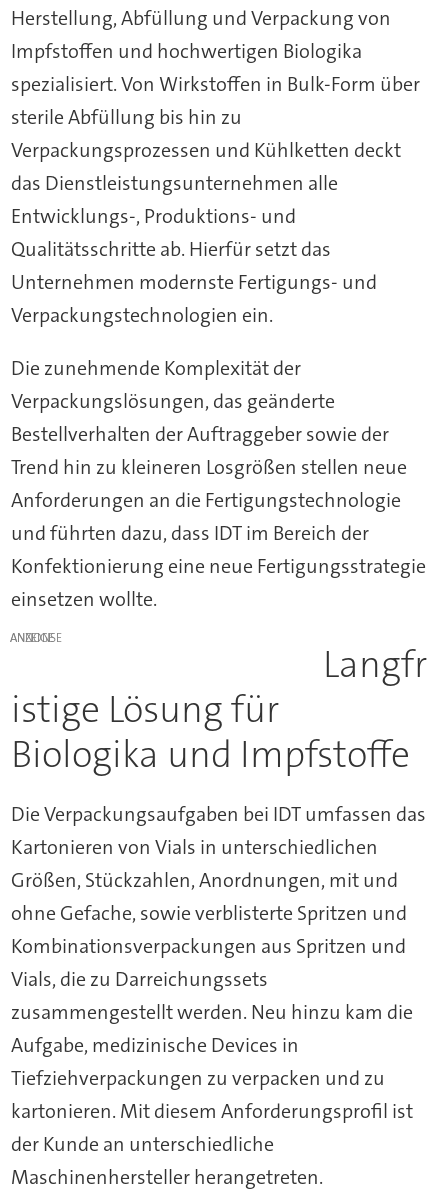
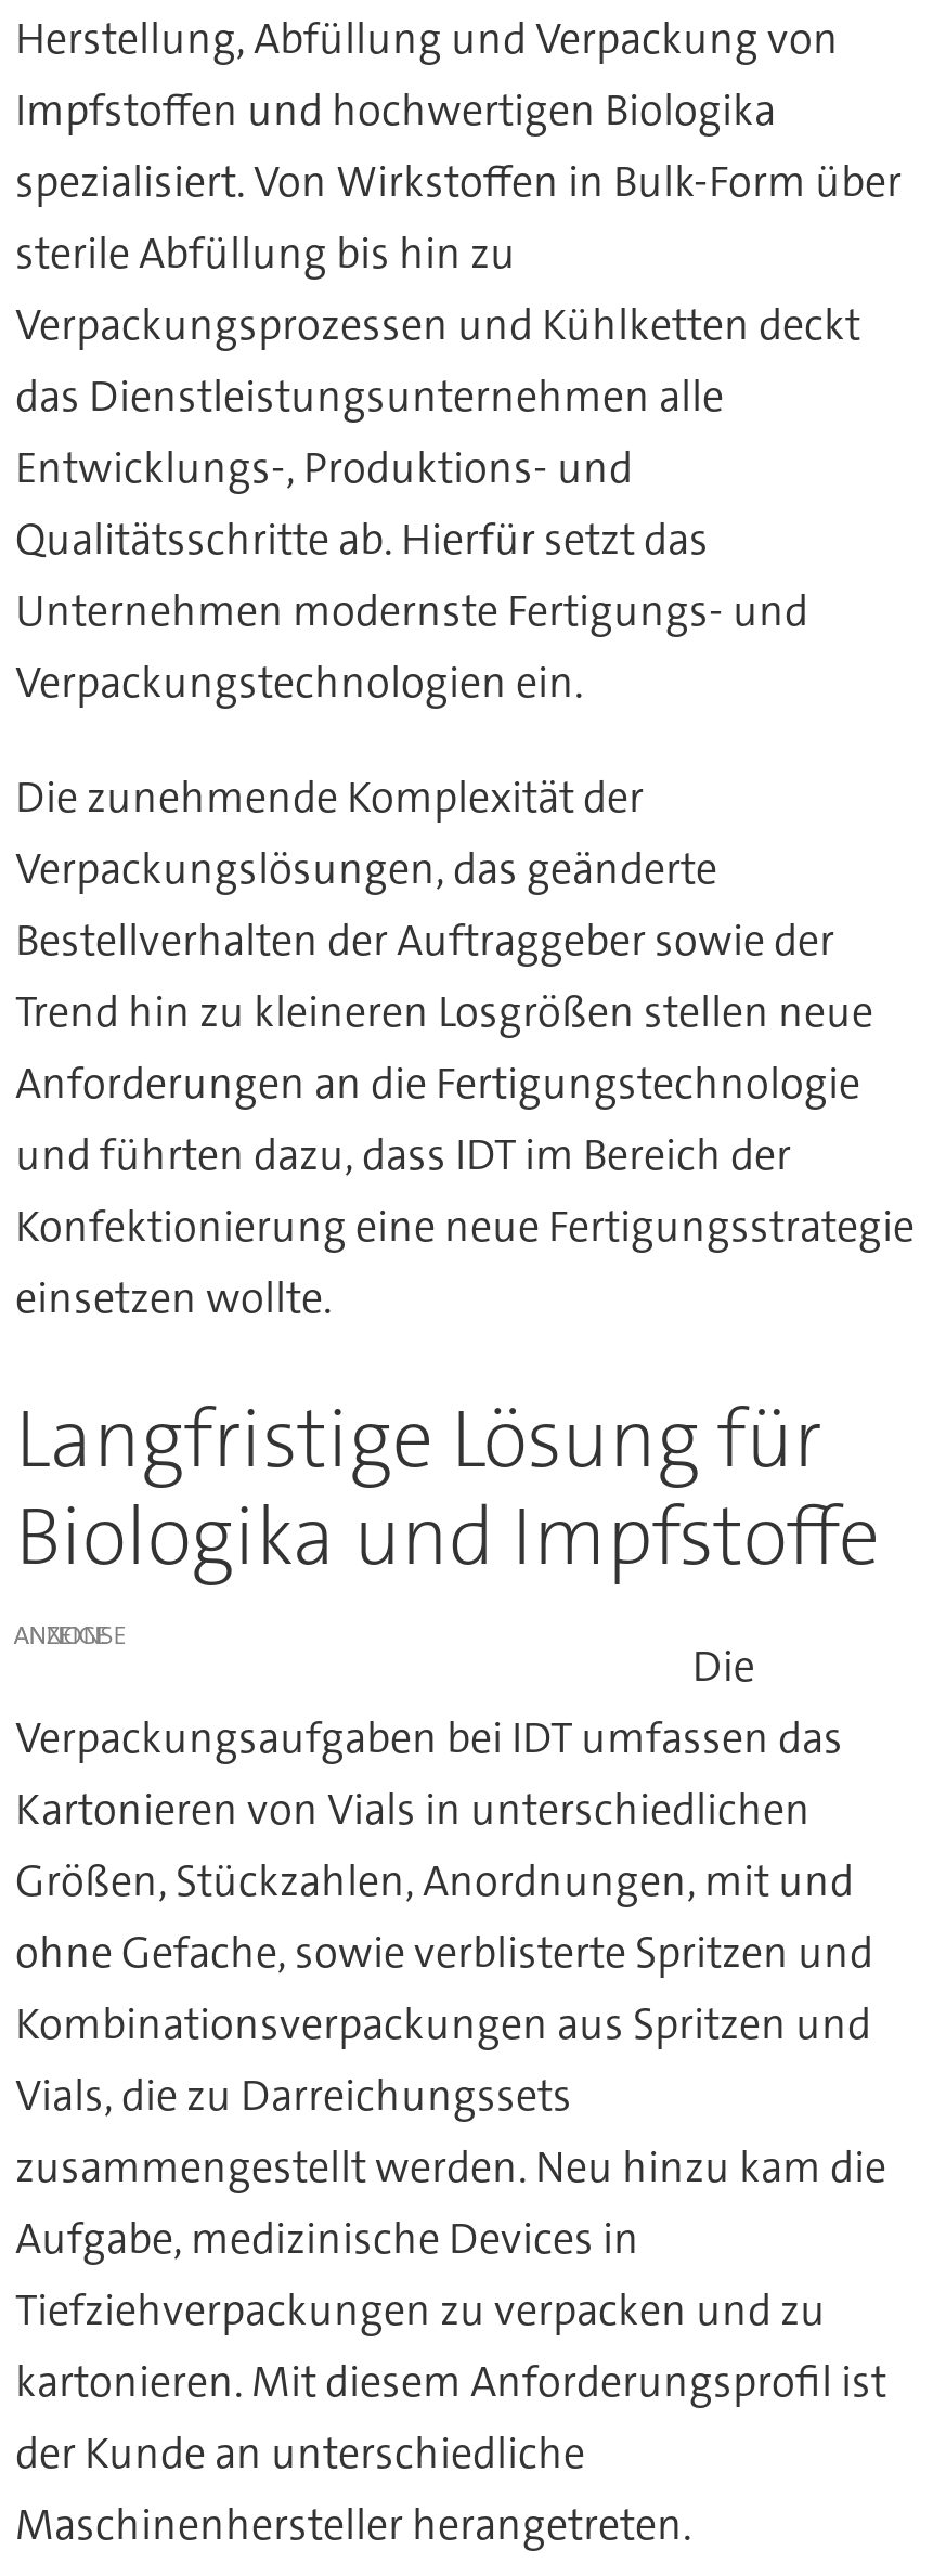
+ Langfristige Lösung für

moved down: ANZEIGE

- Langfr
- istige Lösung für
- Die Verpackungsaufgaben bei IDT umfassen das
+ Die
+ Verpackungsaufgaben bei IDT umfassen das

moved up: Biologika und Impfstoffe
